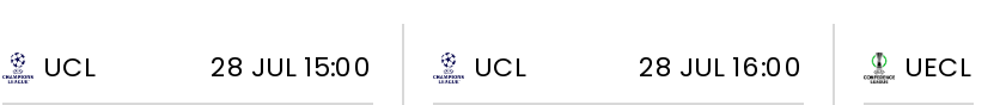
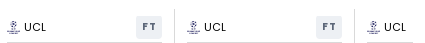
- 28 JUL 15:00
+ FT

- 28 JUL 16:00
+ FT

- UECL
+ UCL
